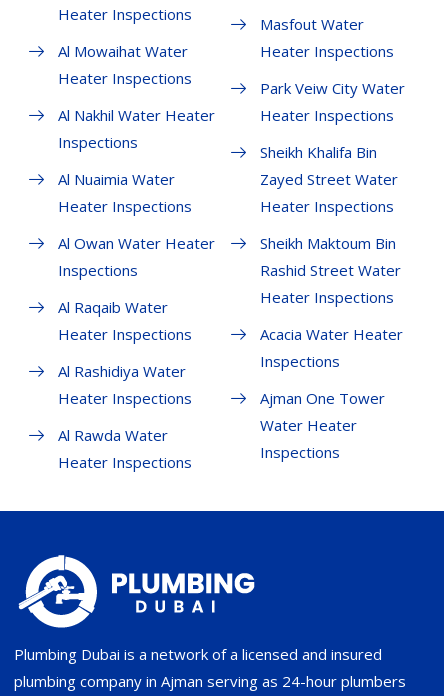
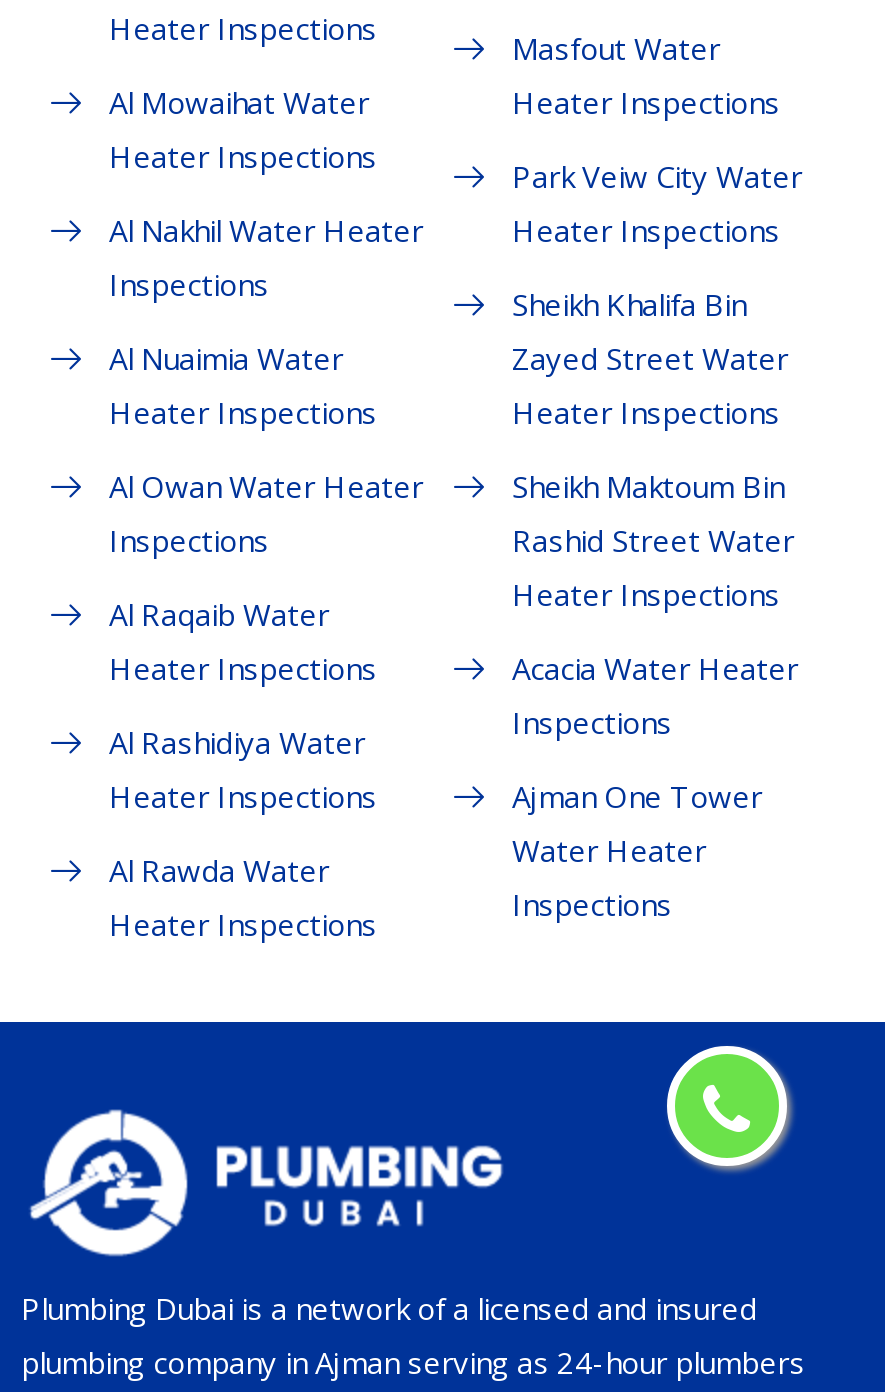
+ [image]
